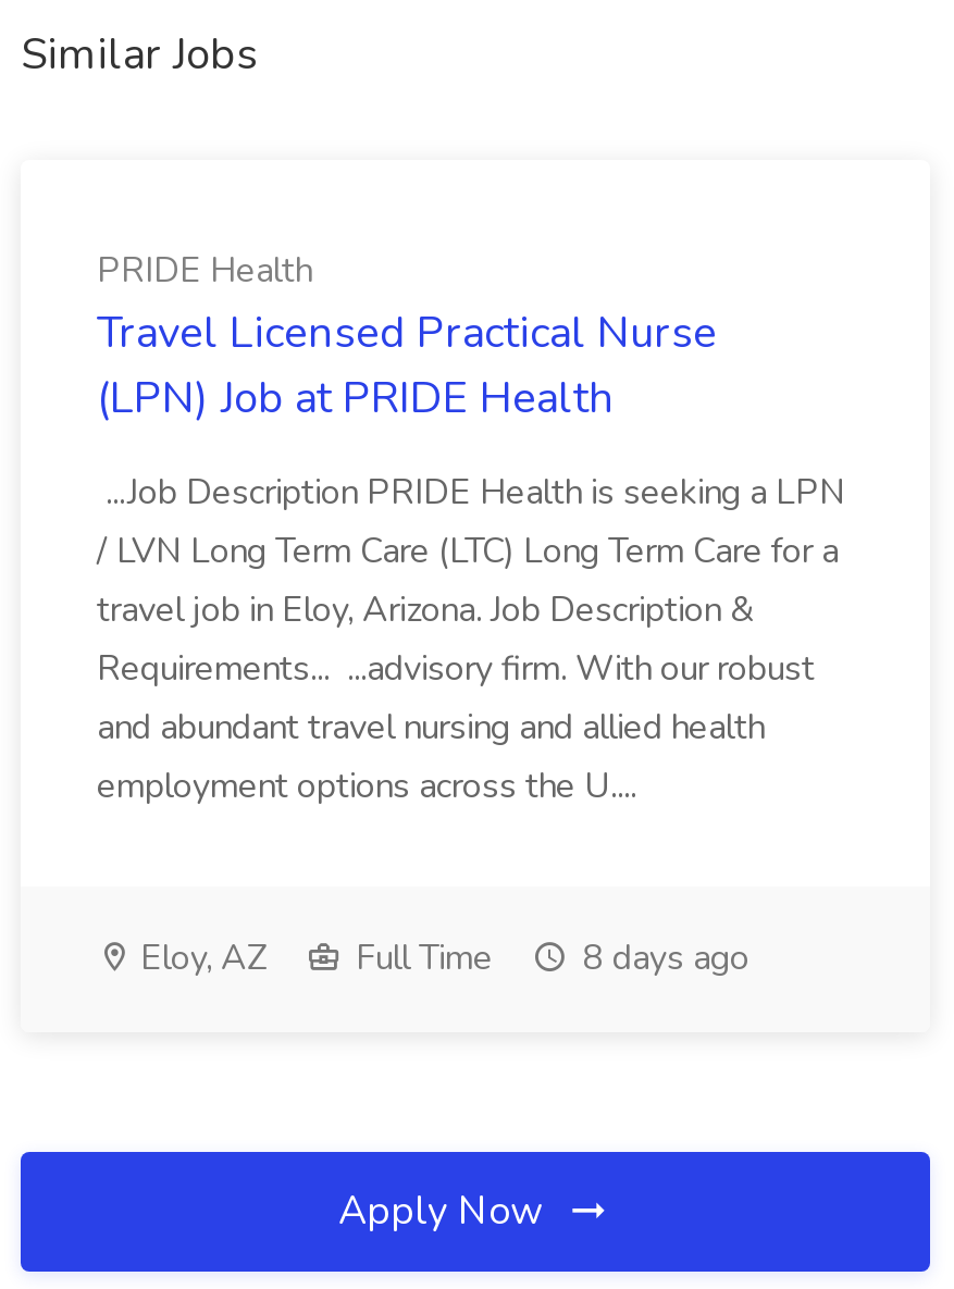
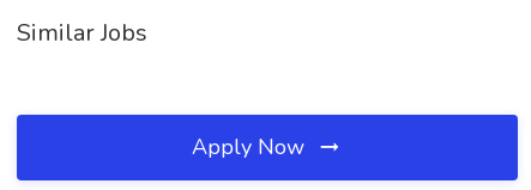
- PRIDE Health
- Travel Licensed Practical Nurse
- (LPN) Job at PRIDE Health
- ...Job Description PRIDE Health is seeking a LPN
- / LVN Long Term Care (LTC) Long Term Care for a
- travel job in Eloy, Arizona. Job Description &
- Requirements... ...advisory firm. With our robust
- and abundant travel nursing and allied health
- employment options across the U....

- Eloy, AZ
- Full Time
- 8 days ago
